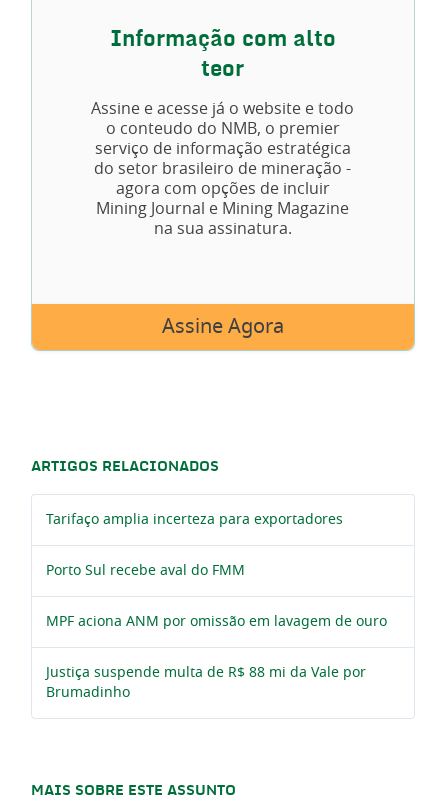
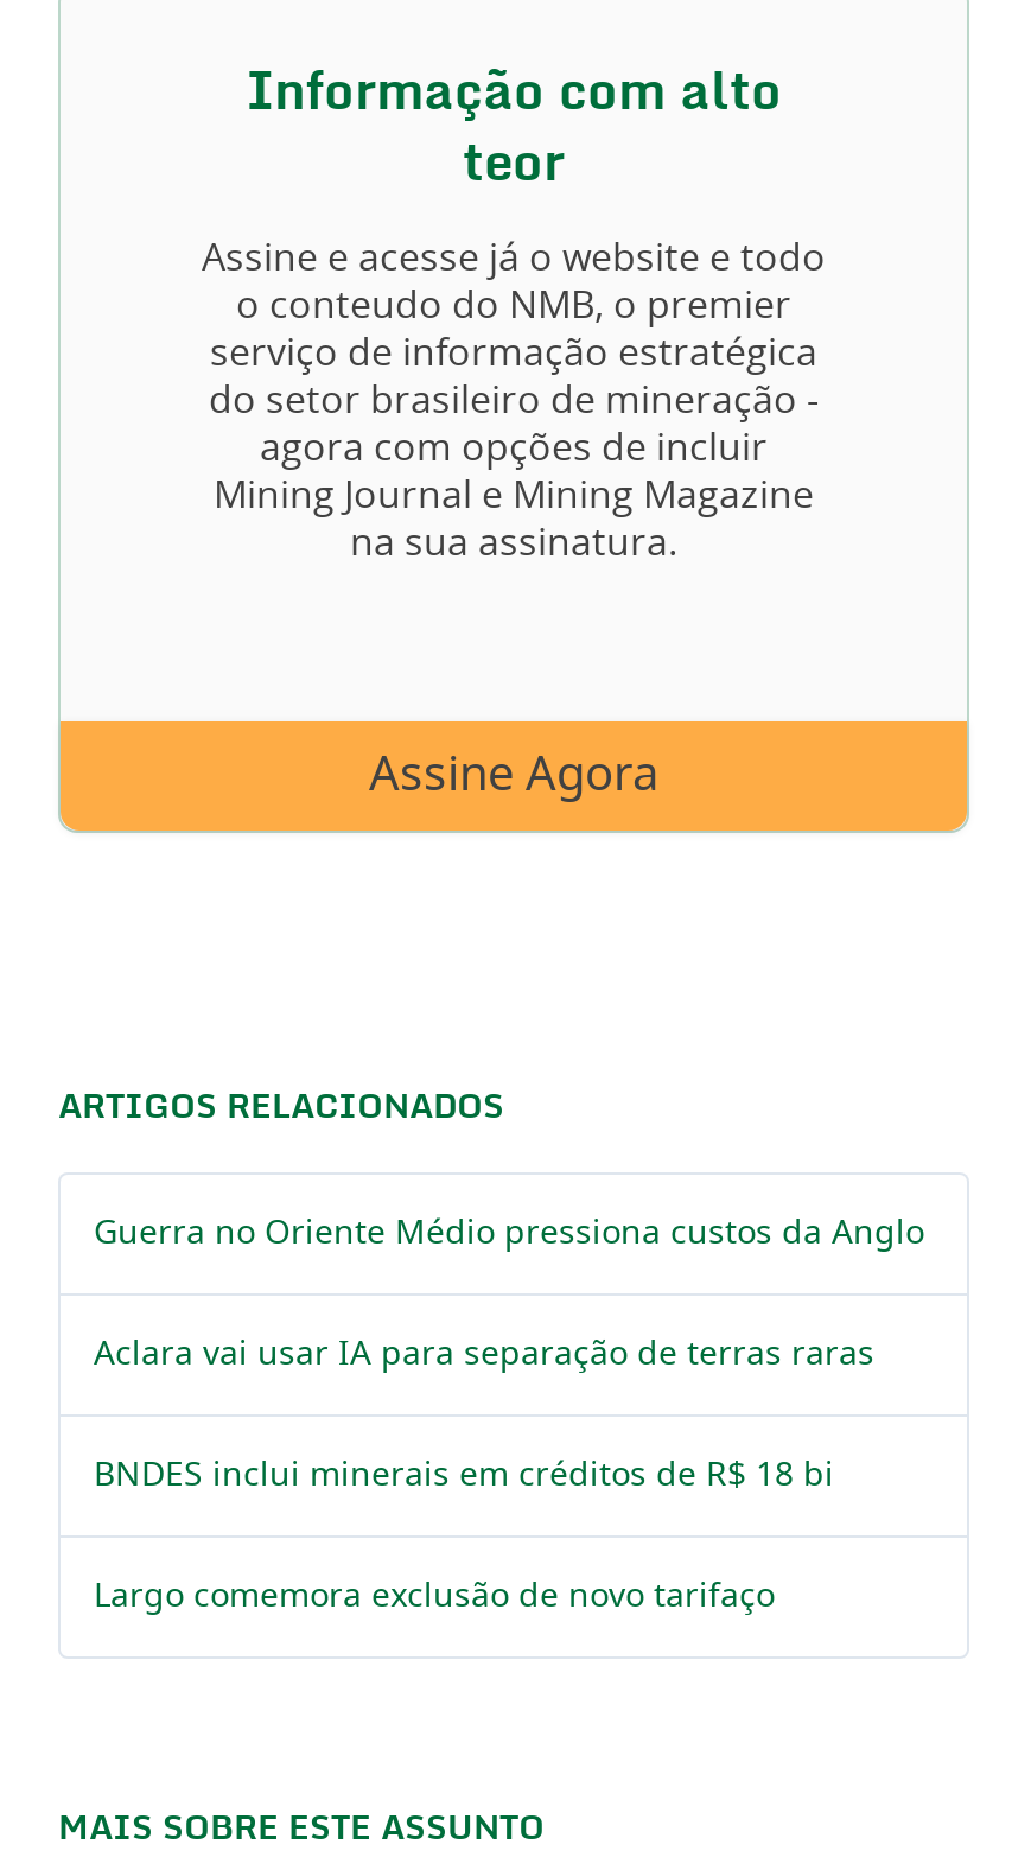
- Tarifaço amplia incerteza para exportadores
+ Guerra no Oriente Médio pressiona custos da Anglo

- Porto Sul recebe aval do FMM
+ Aclara vai usar IA para separação de terras raras

- MPF aciona ANM por omissão em lavagem de ouro
+ BNDES inclui minerais em créditos de R$ 18 bi

- Justiça suspende multa de R$ 88 mi da Vale por
- Brumadinho
+ Largo comemora exclusão de novo tarifaço
